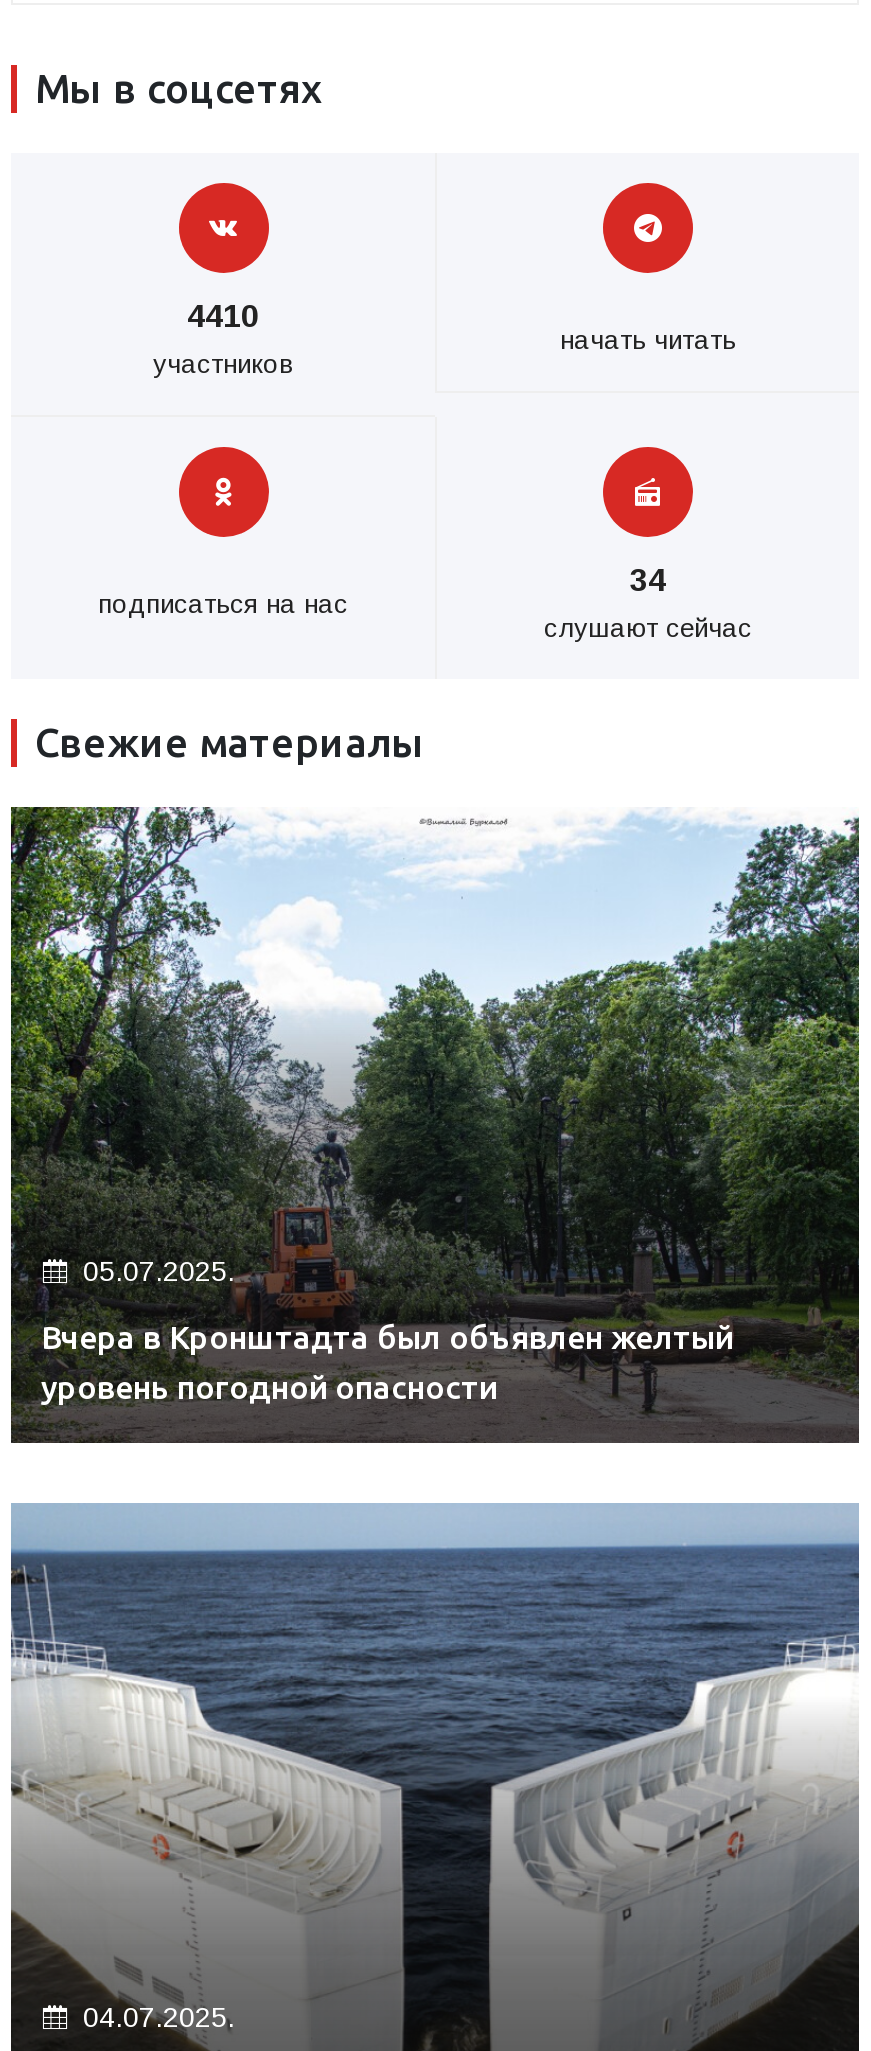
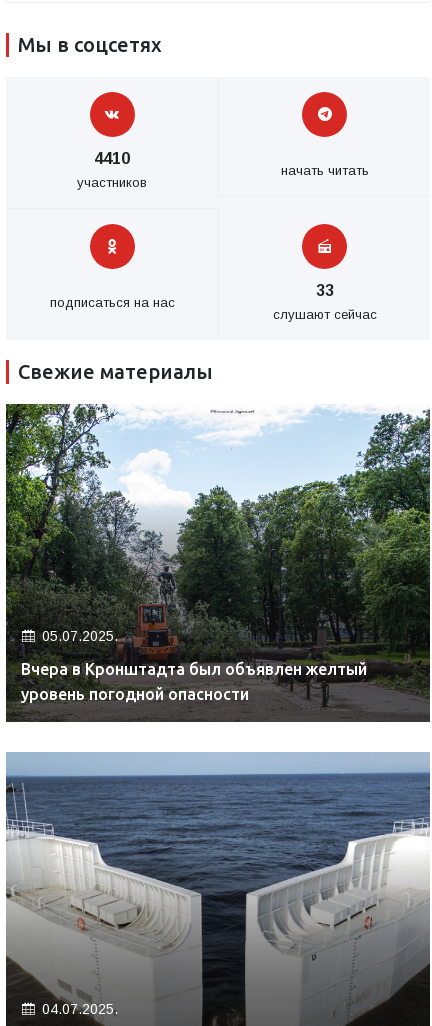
- 34
+ 33
